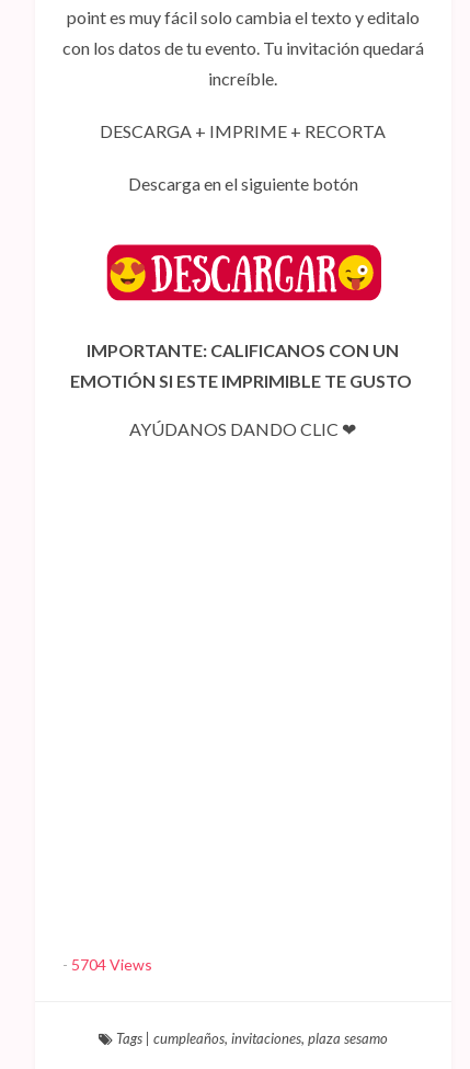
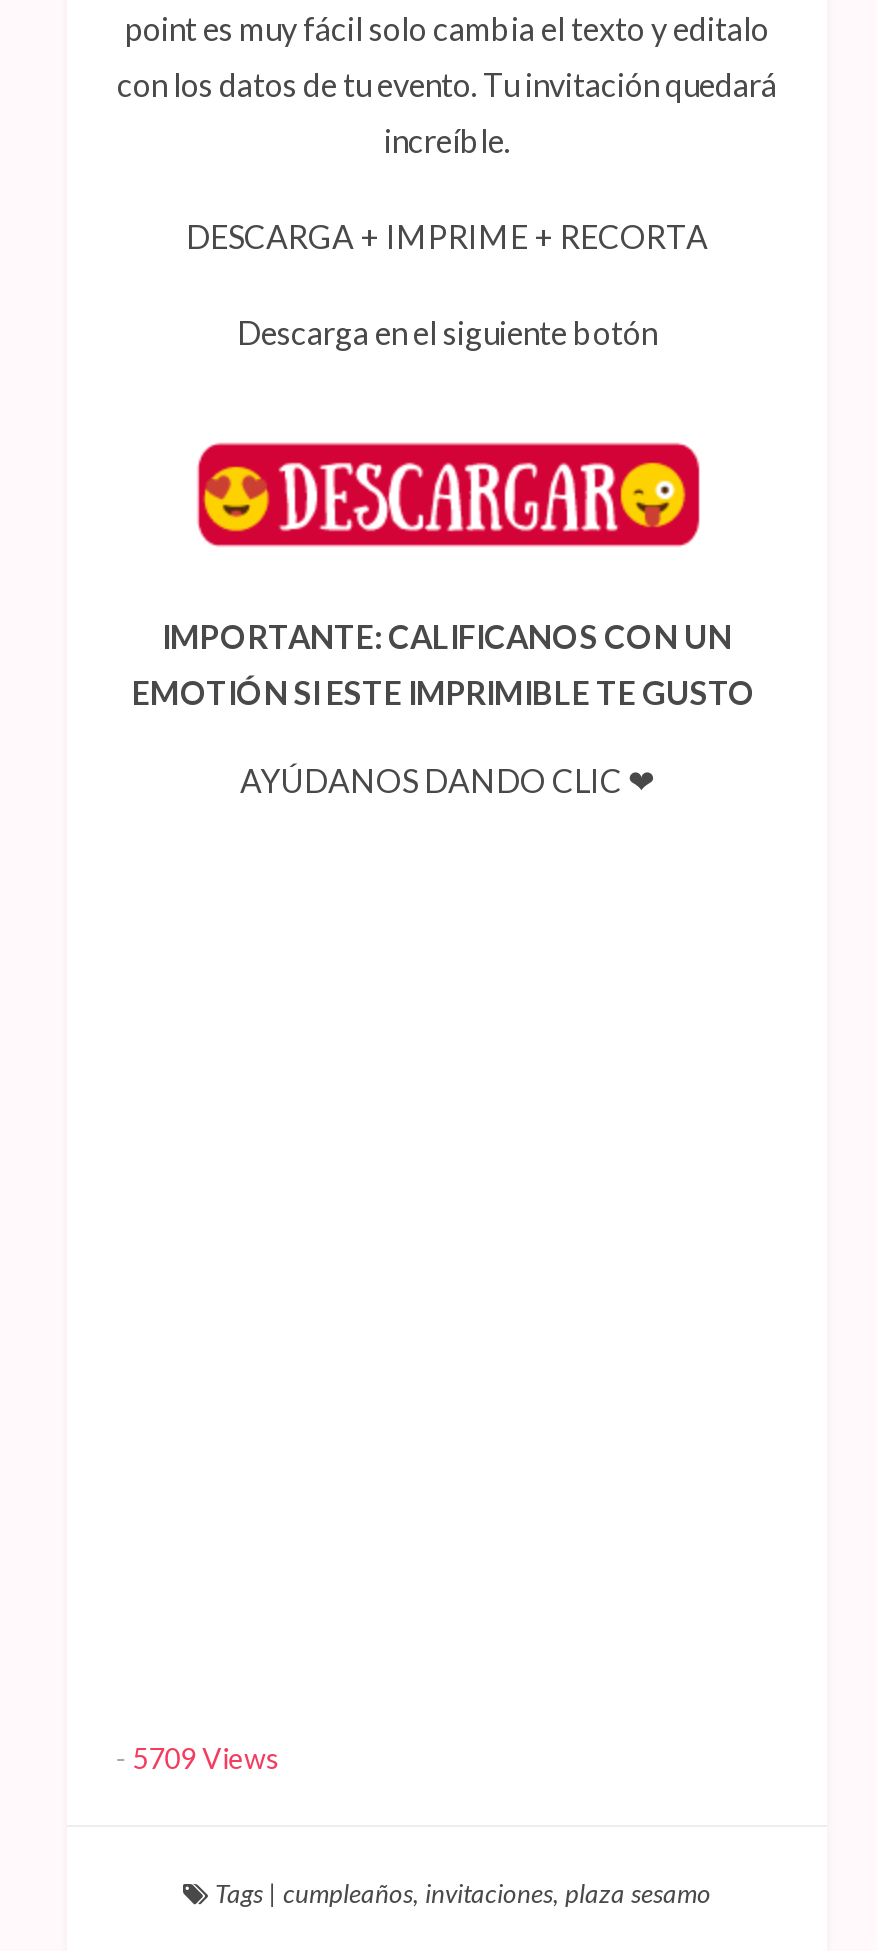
- - 5704 Views
+ - 5709 Views
